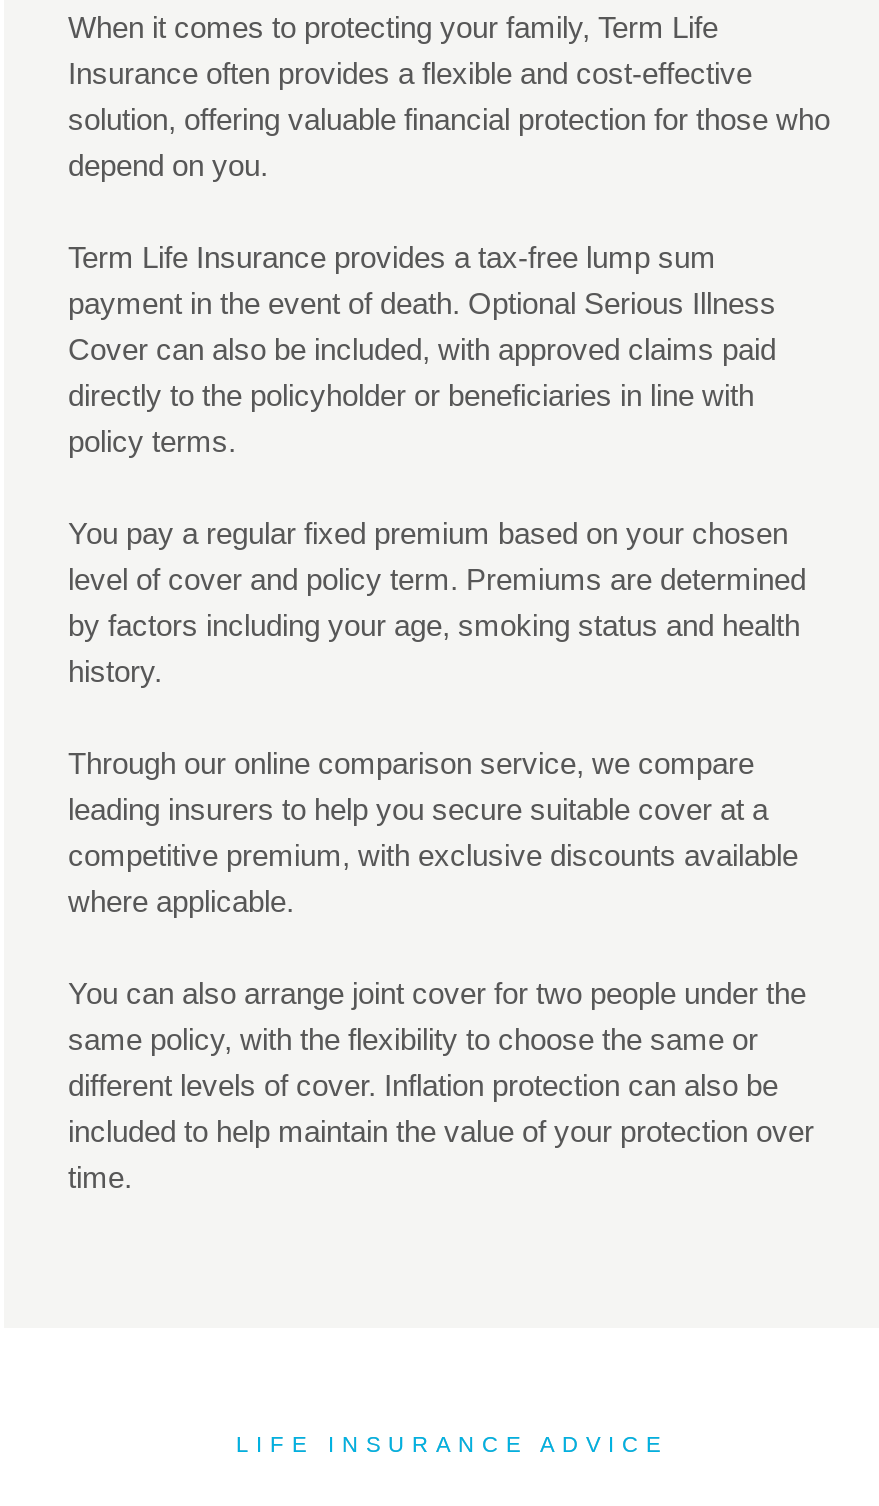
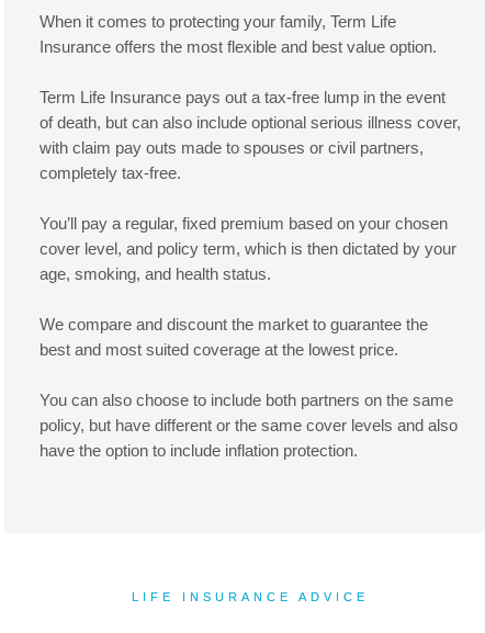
- Insurance often provides a flexible and cost-effective
- solution, offering valuable financial protection for those who
- depend on you.
+ Insurance offers the most flexible and best value option.

- Term Life Insurance provides a tax-free lump sum
- payment in the event of death. Optional Serious Illness
- Cover can also be included, with approved claims paid
- directly to the policyholder or beneficiaries in line with
- policy terms.
+ Term Life Insurance pays out a tax-free lump in the event
+ of death, but can also include optional serious illness cover,
+ with claim pay outs made to spouses or civil partners,
+ completely tax-free.

- You pay a regular fixed premium based on your chosen
- level of cover and policy term. Premiums are determined
- by factors including your age, smoking status and health
- history.
+ You’ll pay a regular, fixed premium based on your chosen
+ cover level, and policy term, which is then dictated by your
+ age, smoking, and health status.

- Through our online comparison service, we compare
- leading insurers to help you secure suitable cover at a
- competitive premium, with exclusive discounts available
- where applicable.
+ We compare and discount the market to guarantee the
+ best and most suited coverage at the lowest price.

- You can also arrange joint cover for two people under the
- same policy, with the flexibility to choose the same or
- different levels of cover. Inflation protection can also be
- included to help maintain the value of your protection over
- time.
+ You can also choose to include both partners on the same
+ policy, but have different or the same cover levels and also
+ have the option to include inflation protection.
